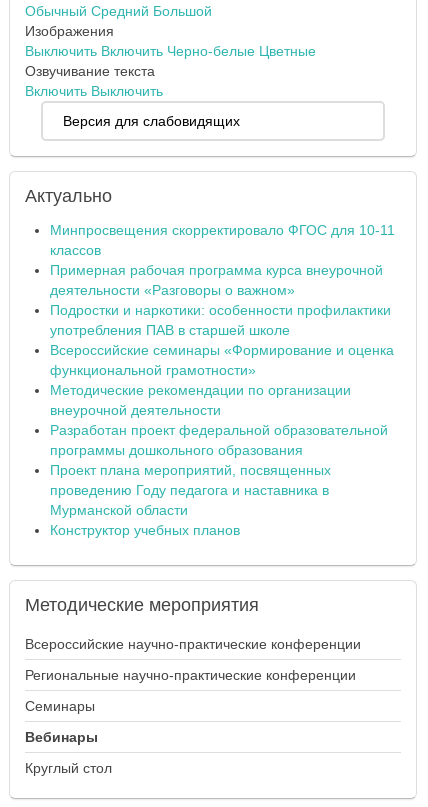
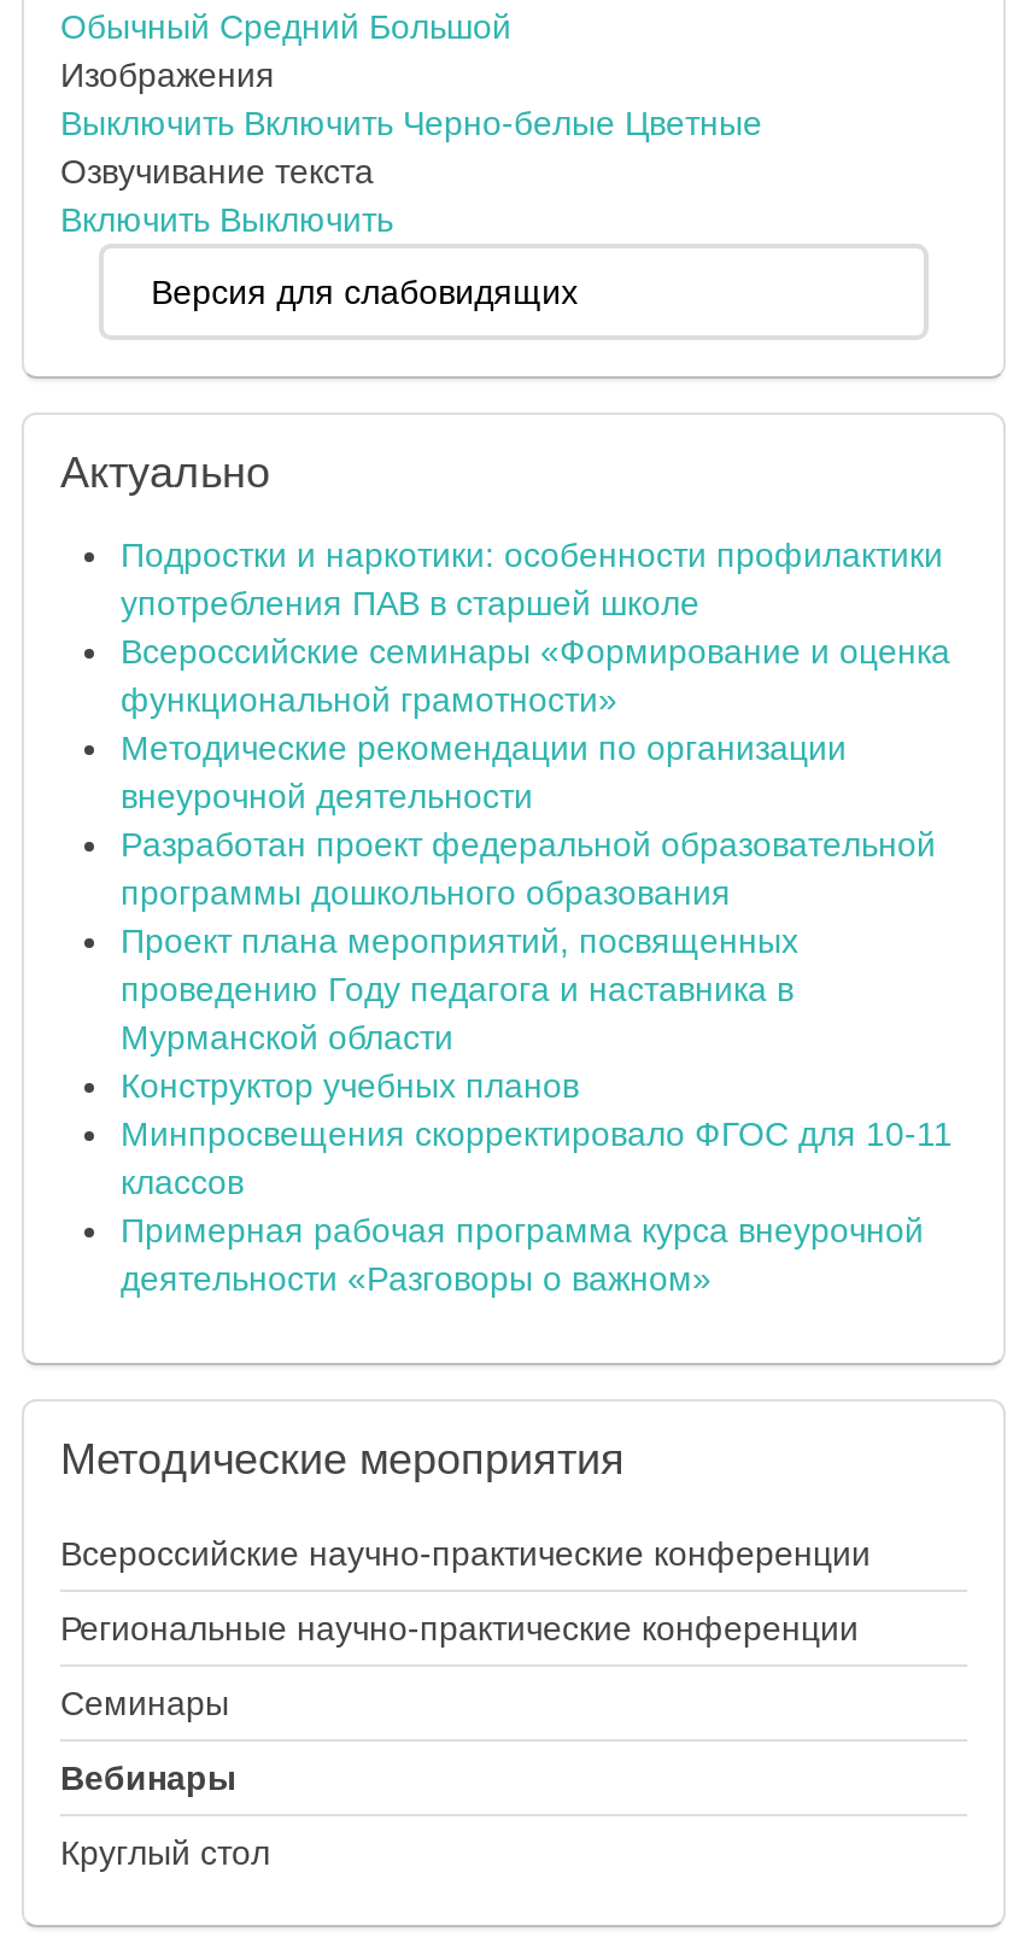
moved down: Минпросвещения скорректировало ФГОС для 10-11 | классов | Примерная рабочая программа курса внеурочной | деятельности «Разговоры о важном»

moved up: Подростки и наркотики: особенности профилактики | употребления ПАВ в старшей школе | Всероссийские семинары «Формирование и оценка | ... | Мурманской области | Конструктор учебных планов
